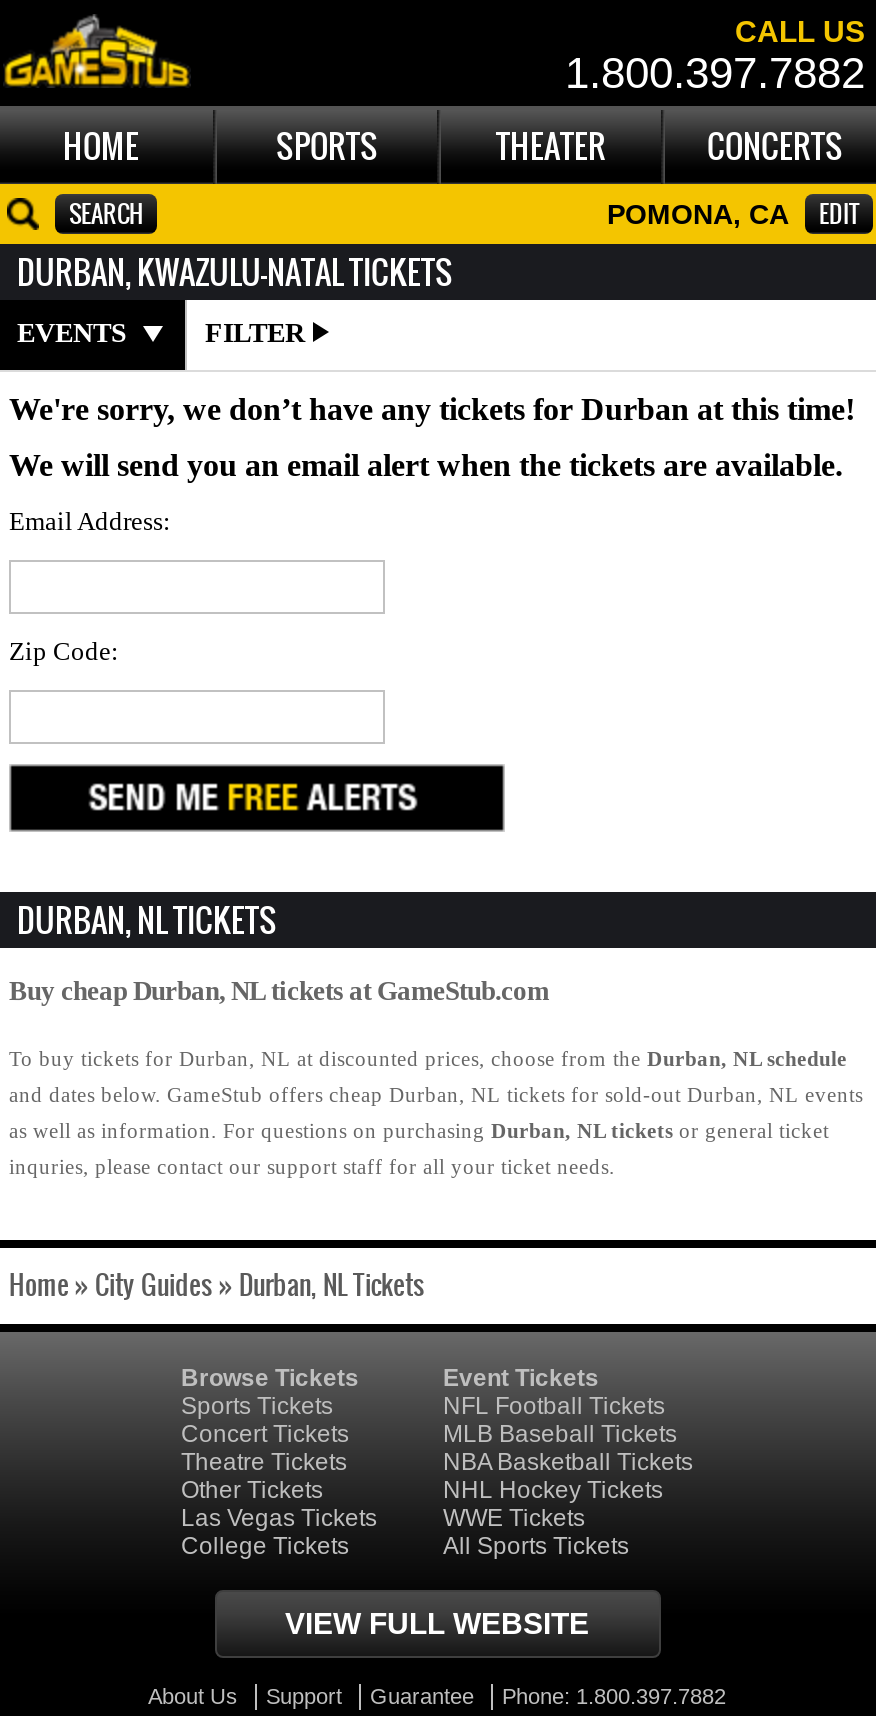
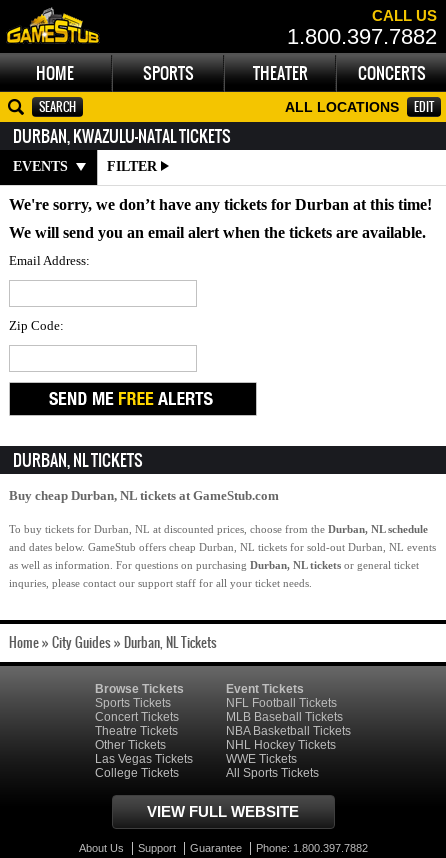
- POMONA, CA
+ ALL LOCATIONS
